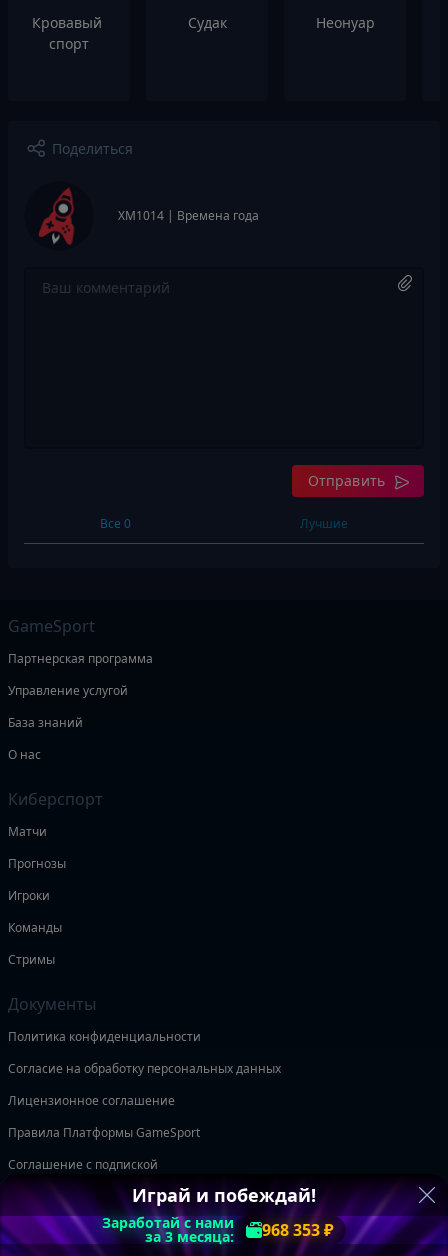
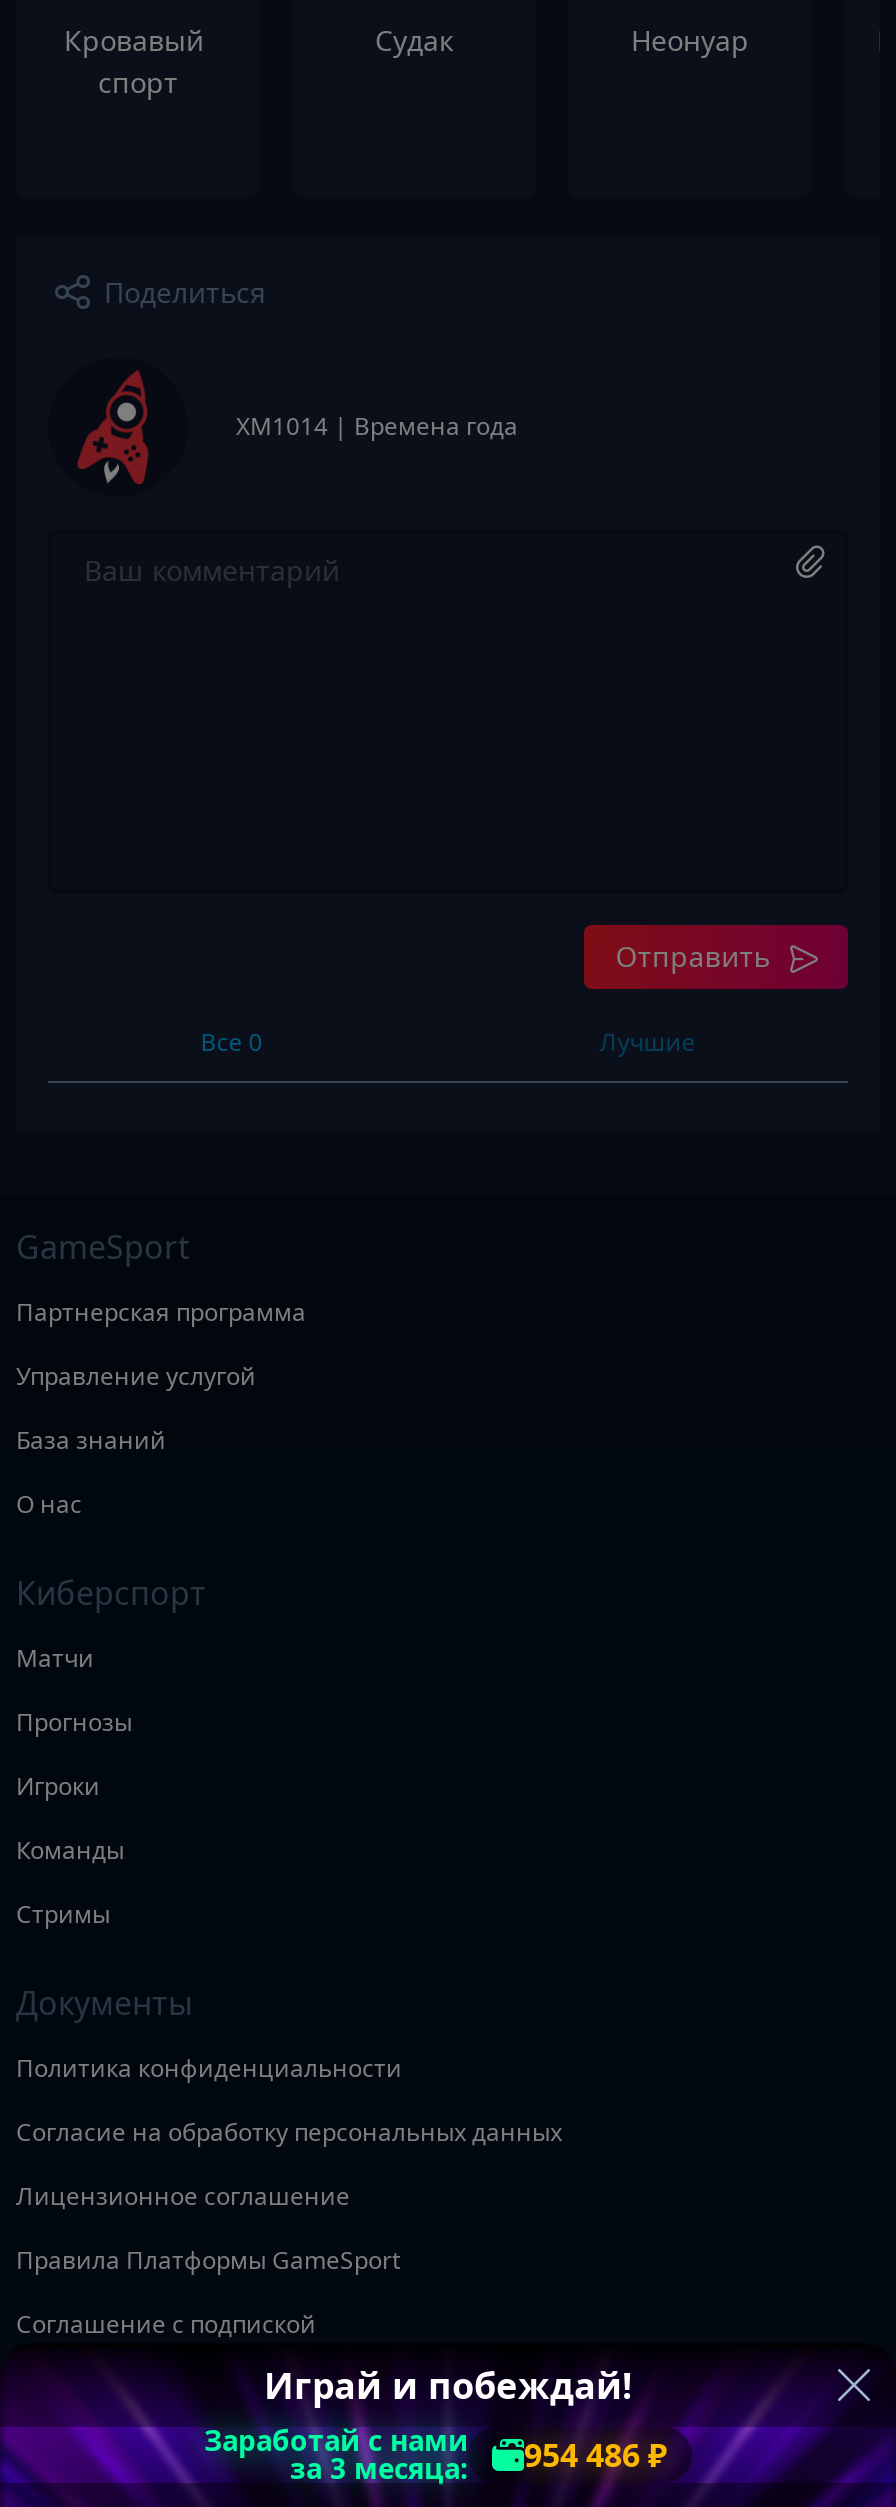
- 968 353 ₽
+ 954 486 ₽
